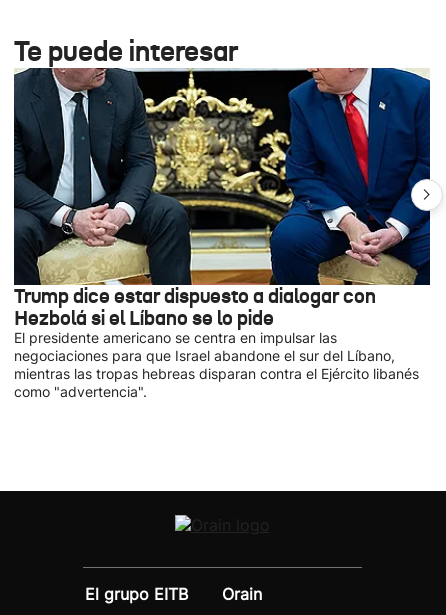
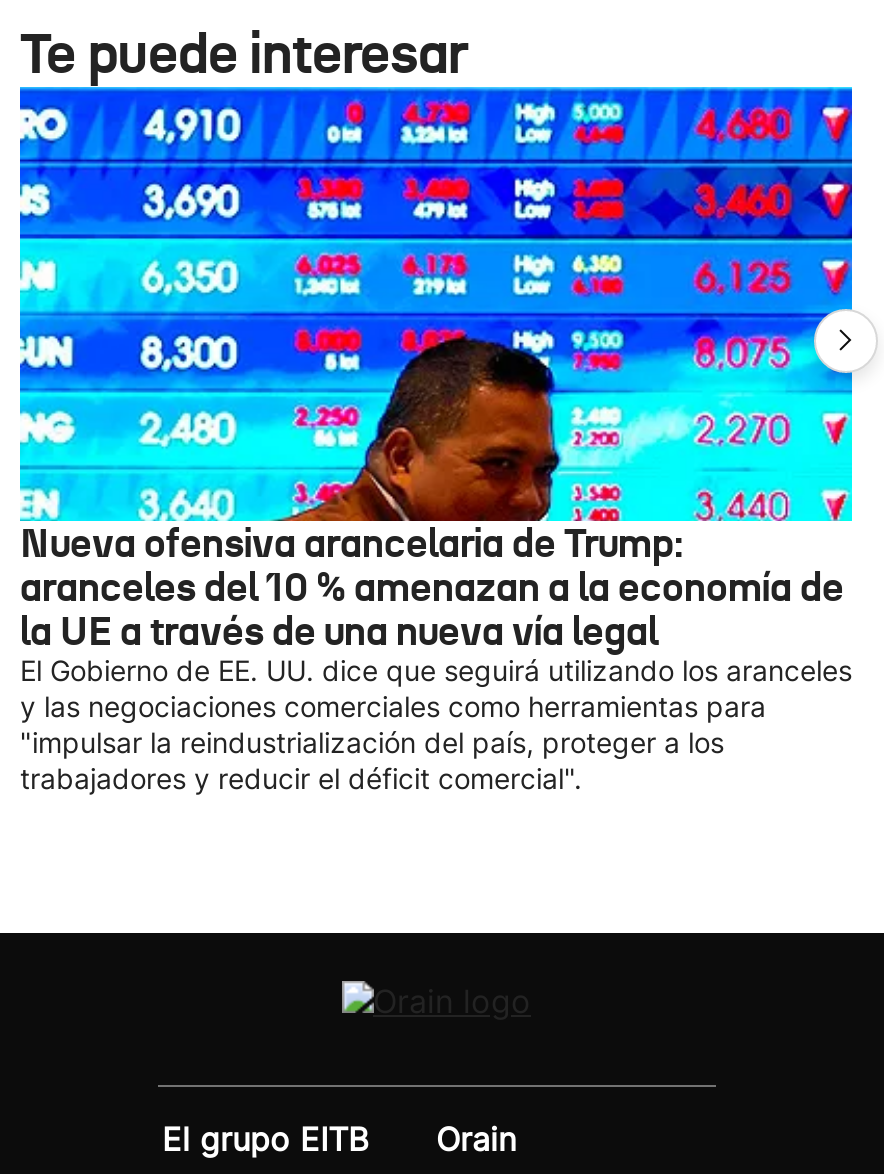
- [image]
- Trump dice estar dispuesto a dialogar con
- Hezbolá si el Líbano se lo pide
- El presidente americano se centra en impulsar las
- negociaciones para que Israel abandone el sur del Líbano,
- mientras las tropas hebreas disparan contra el Ejército libanés
- como "advertencia".
+ [image]
+ Nueva ofensiva arancelaria de Trump:
+ aranceles del 10 % amenazan a la economía de
+ la UE a través de una nueva vía legal
+ El Gobierno de EE. UU. dice que seguirá utilizando los aranceles
+ y las negociaciones comerciales como herramientas para
+ "impulsar la reindustrialización del país, proteger a los
+ trabajadores y reducir el déficit comercial".
